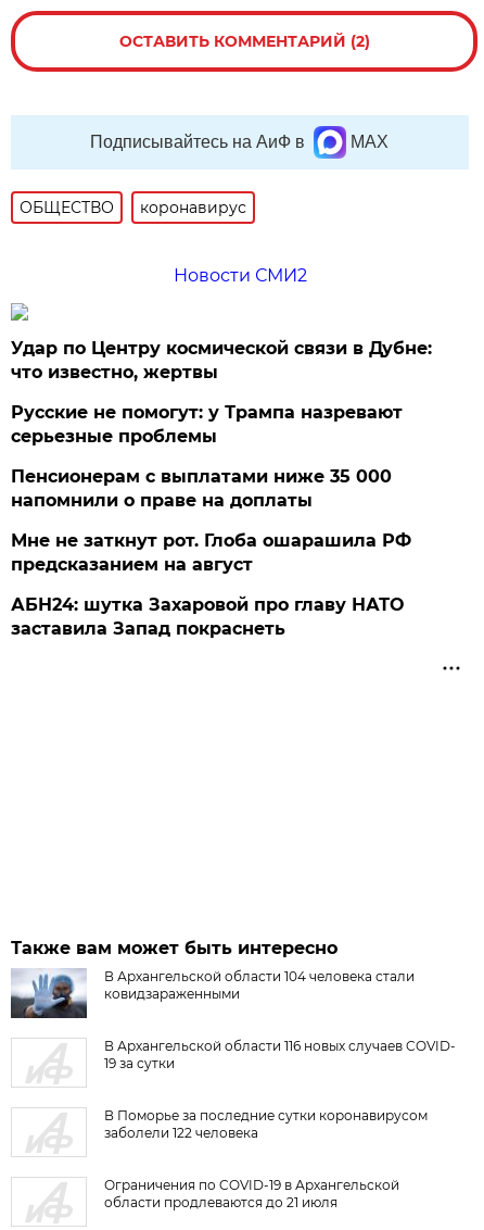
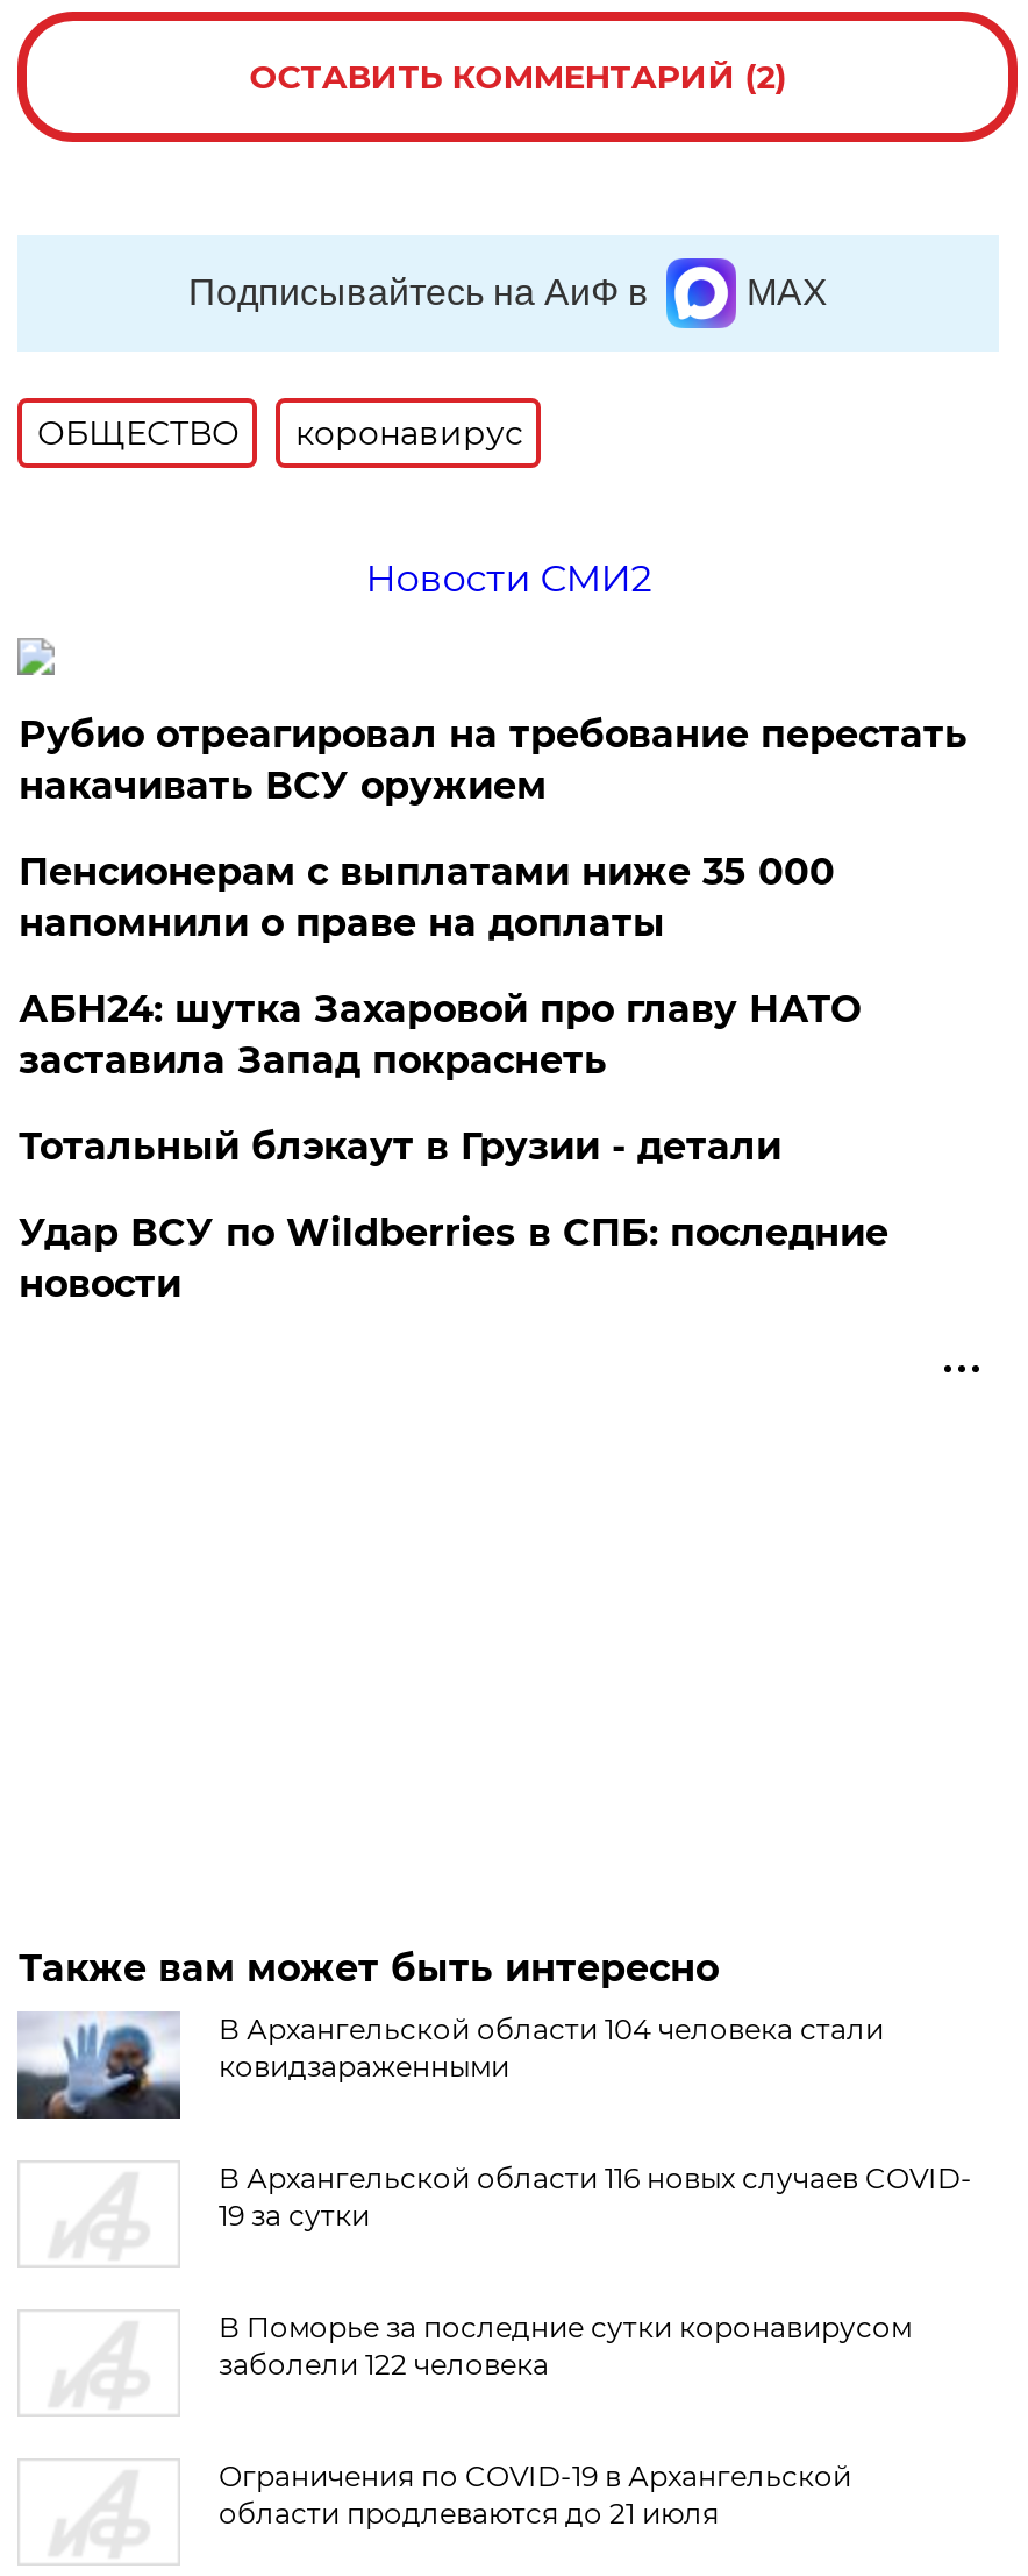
- Удар по Центру космической связи в Дубне:
- что известно, жертвы
- Русские не помогут: у Трампа назревают
- серьезные проблемы
+ Рубио отреагировал на требование перестать
+ накачивать ВСУ оружием

moved up: Пенсионерам с выплатами ниже 35 000 | напомнили о праве на доплаты

- Мне не заткнут рот. Глоба ошарашила РФ
- предсказанием на август

moved up: АБН24: шутка Захаровой про главу НАТО | заставила Запад покраснеть

+ Тотальный блэкаут в Грузии - детали
+ Удар ВСУ по Wildberries в СПБ: последние
+ новости
